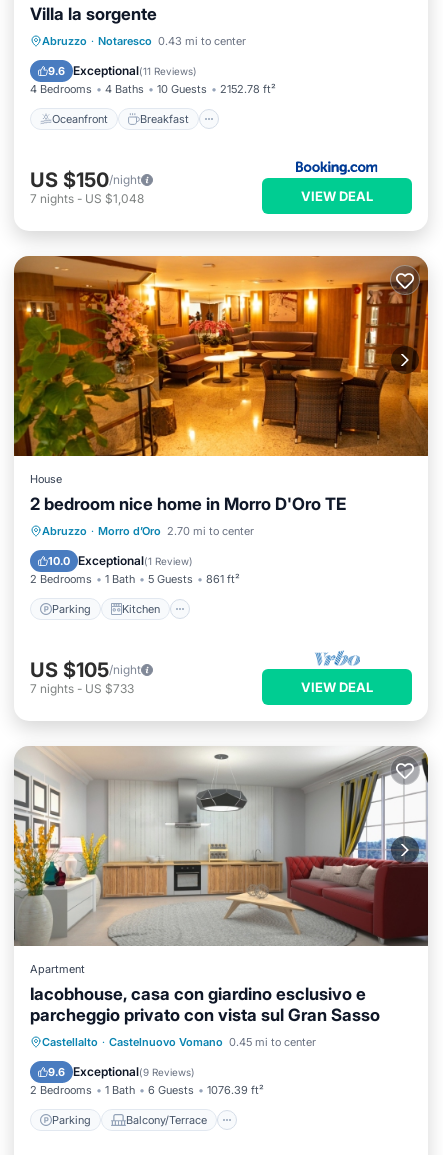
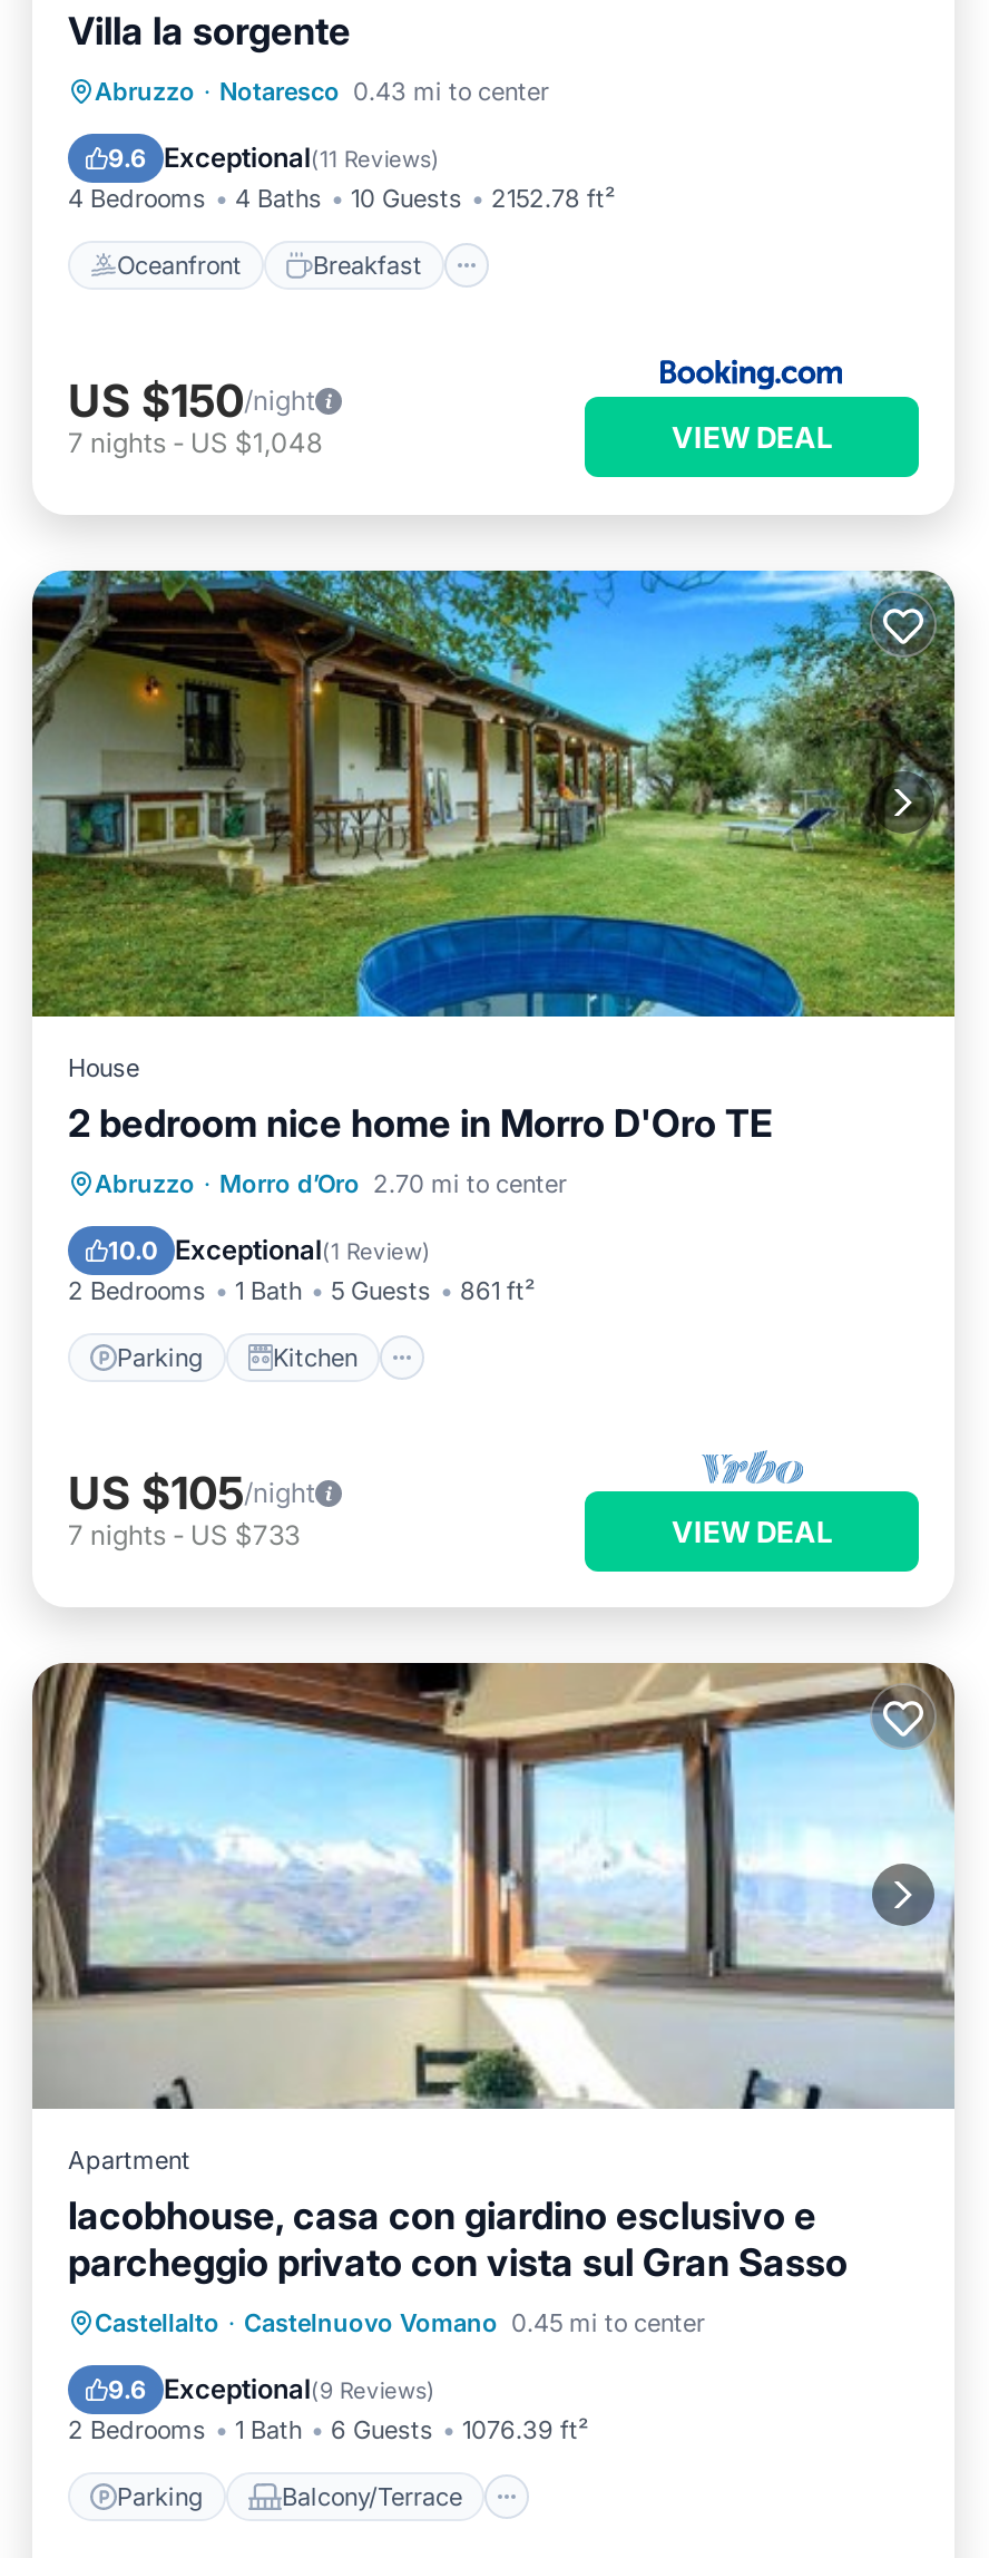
- [image]
+ [image]

- [image]
+ [image]
